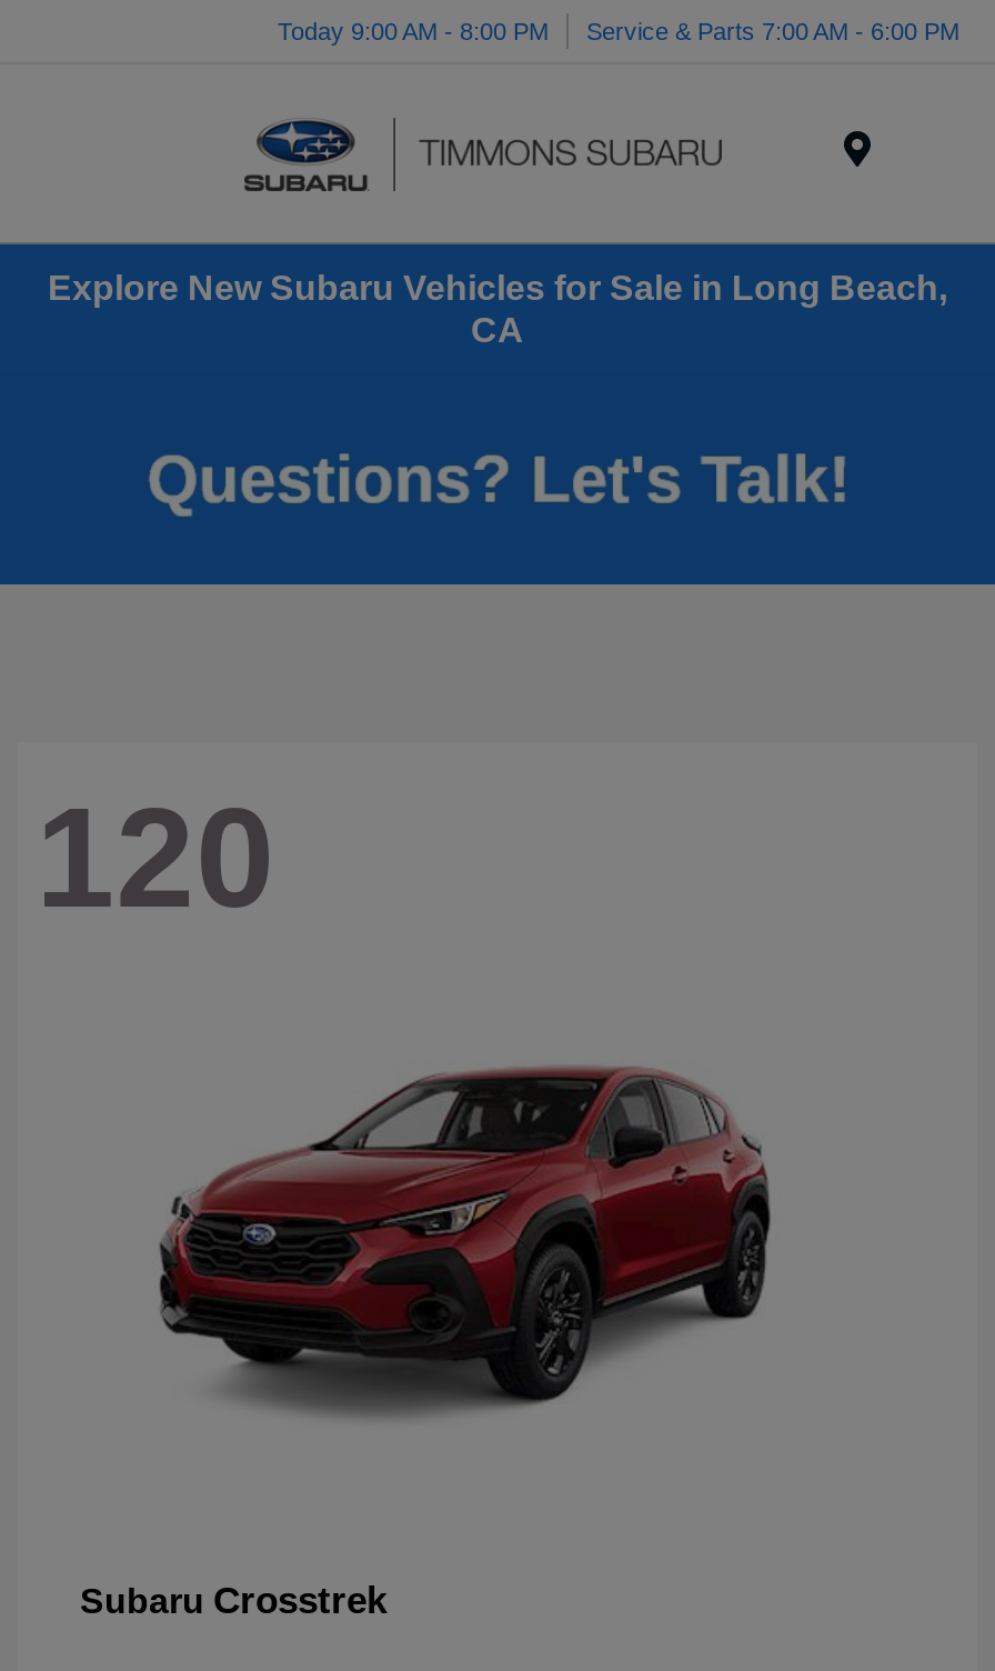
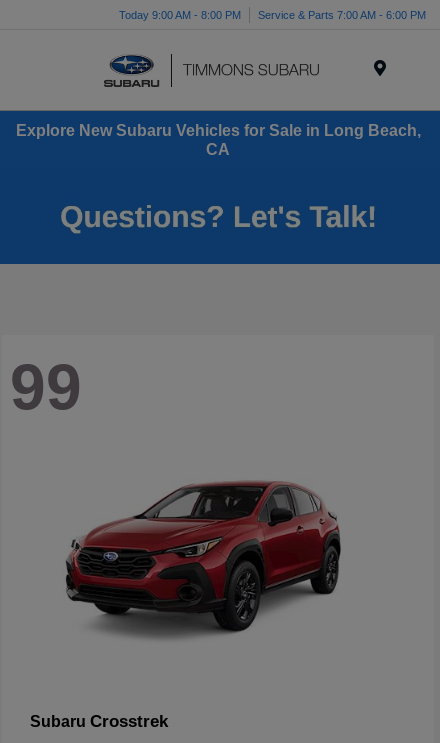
- 120
+ 99
